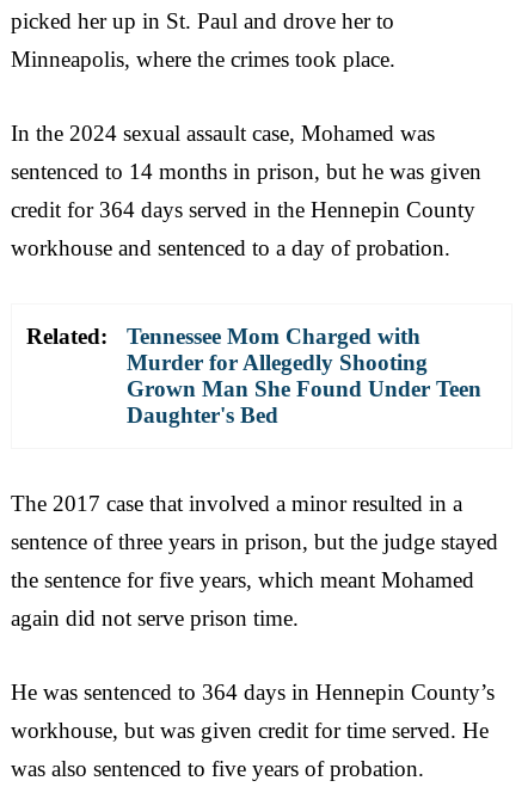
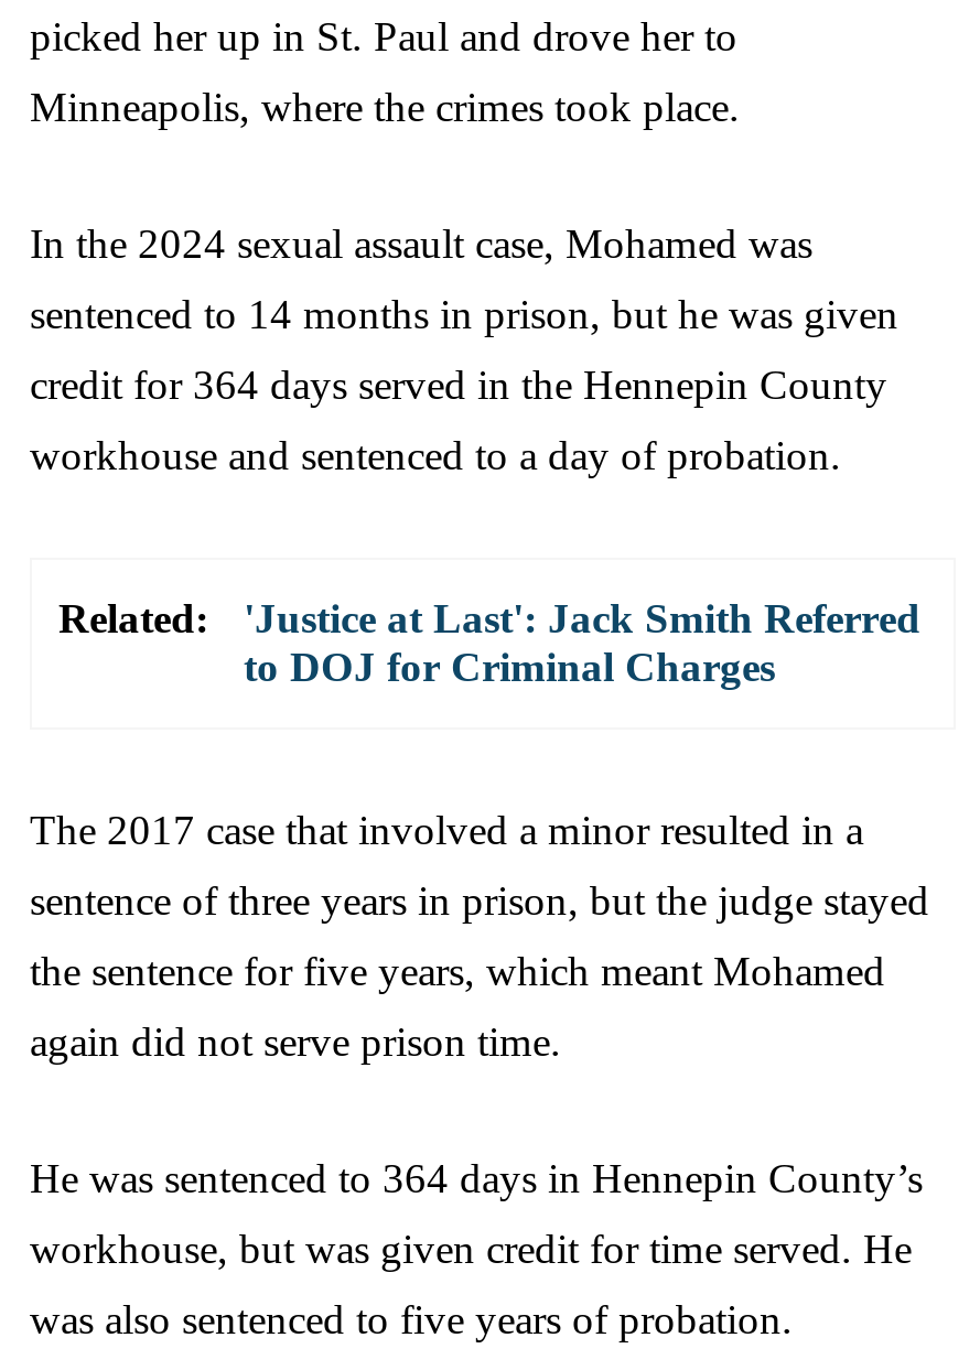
- Tennessee Mom Charged with
- Murder for Allegedly Shooting
- Grown Man She Found Under Teen
- Daughter's Bed
+ 'Justice at Last': Jack Smith Referred
+ to DOJ for Criminal Charges
